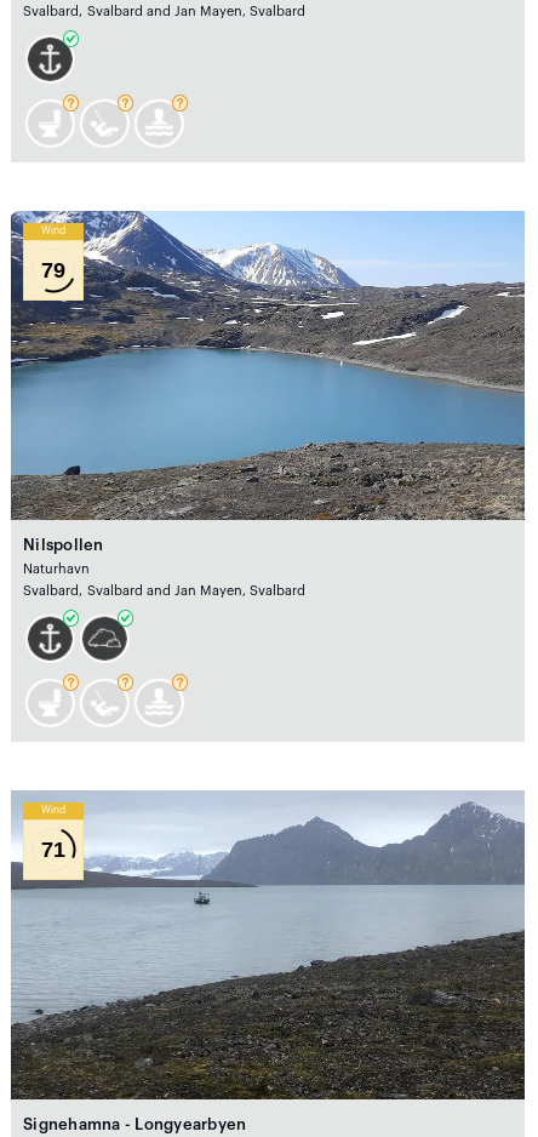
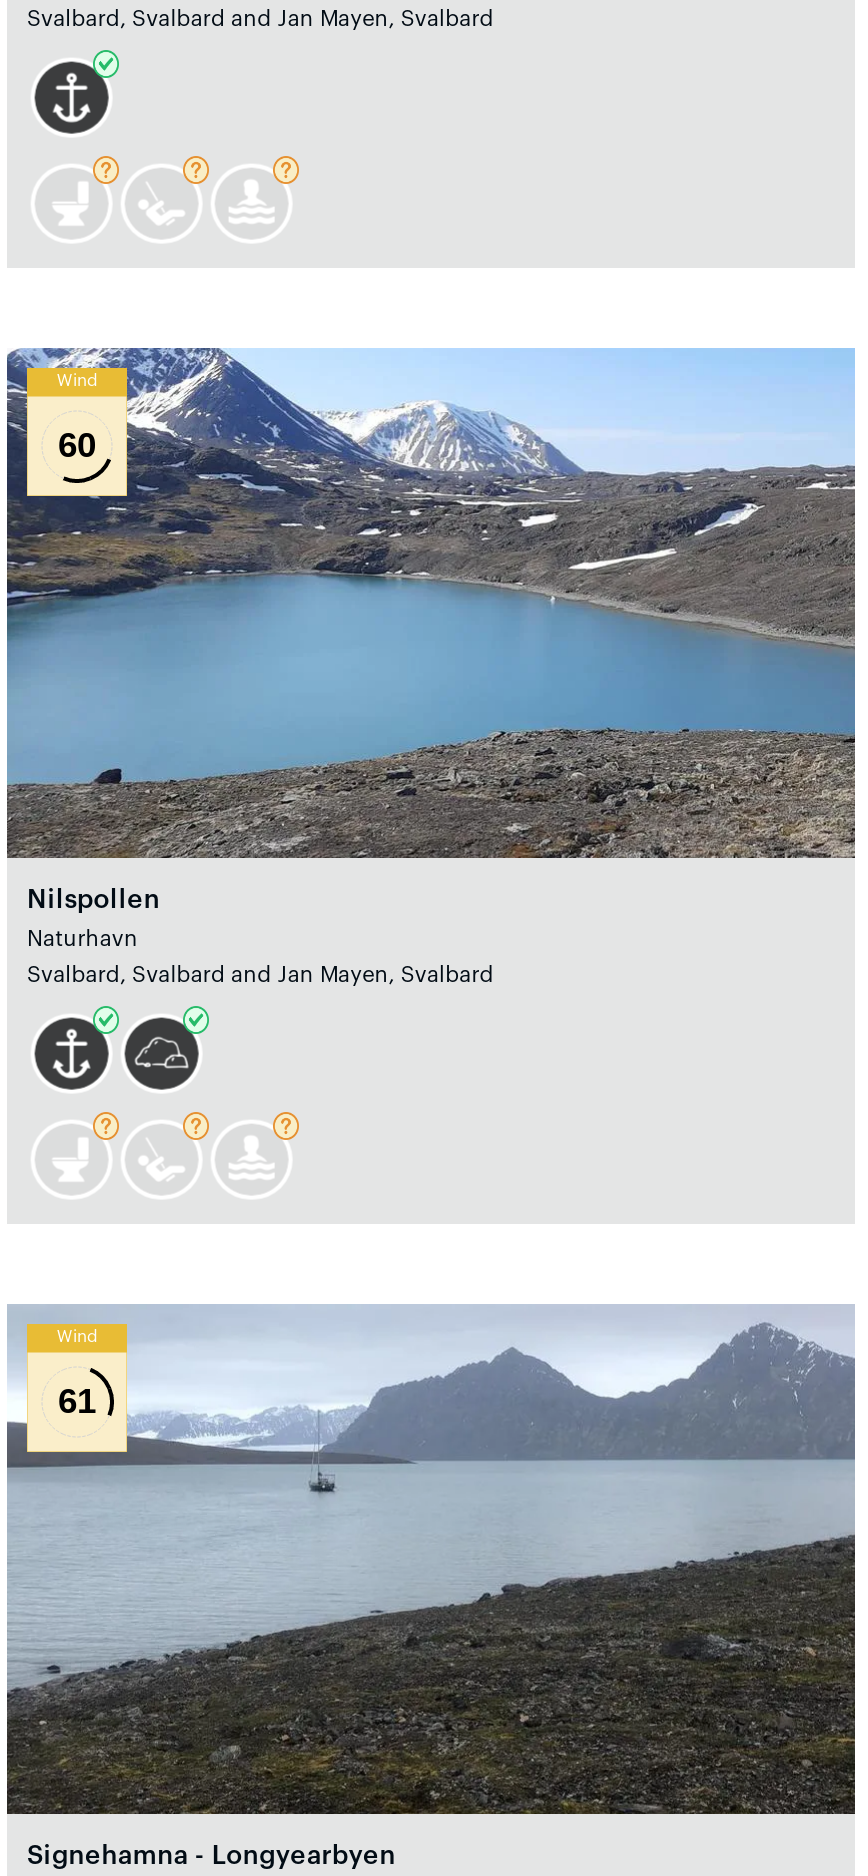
- 79
+ 60

- 71
+ 61
